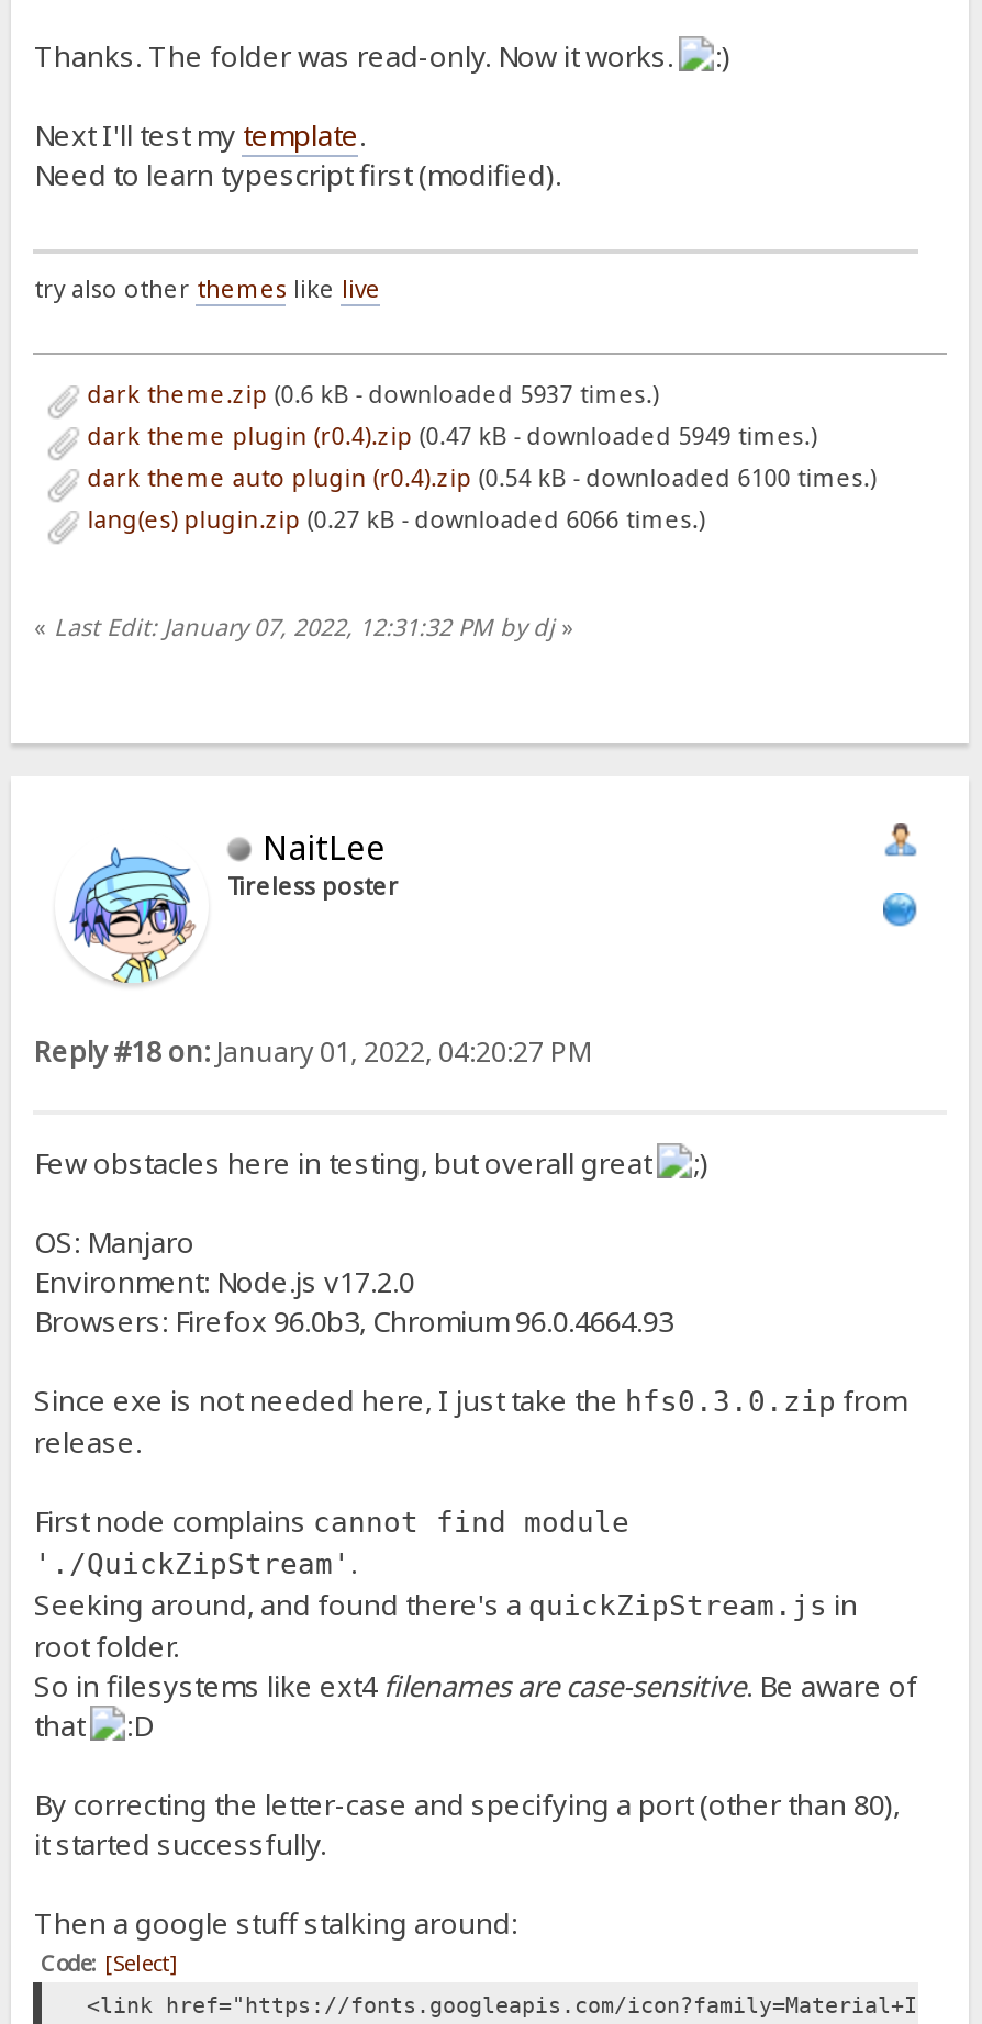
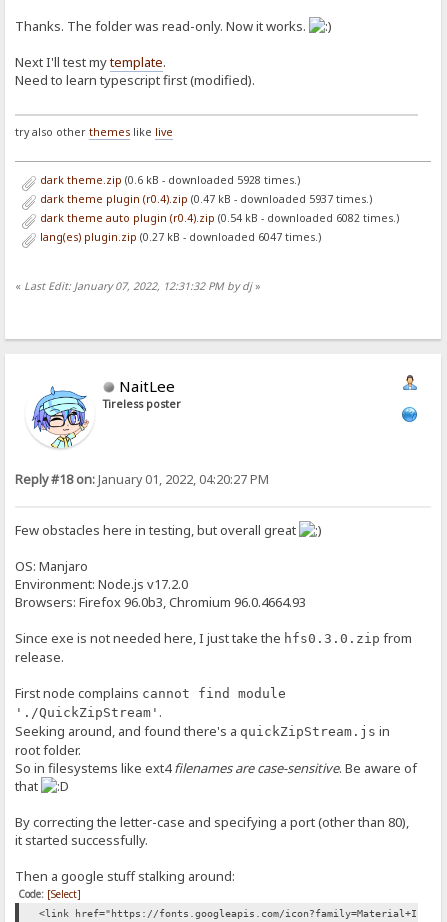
- dark theme.zip (0.6 kB - downloaded 5937 times.)
+ dark theme.zip (0.6 kB - downloaded 5928 times.)

- dark theme plugin (r0.4).zip (0.47 kB - downloaded 5949 times.)
+ dark theme plugin (r0.4).zip (0.47 kB - downloaded 5937 times.)

- dark theme auto plugin (r0.4).zip (0.54 kB - downloaded 6100 times.)
+ dark theme auto plugin (r0.4).zip (0.54 kB - downloaded 6082 times.)

- lang(es) plugin.zip (0.27 kB - downloaded 6066 times.)
+ lang(es) plugin.zip (0.27 kB - downloaded 6047 times.)
